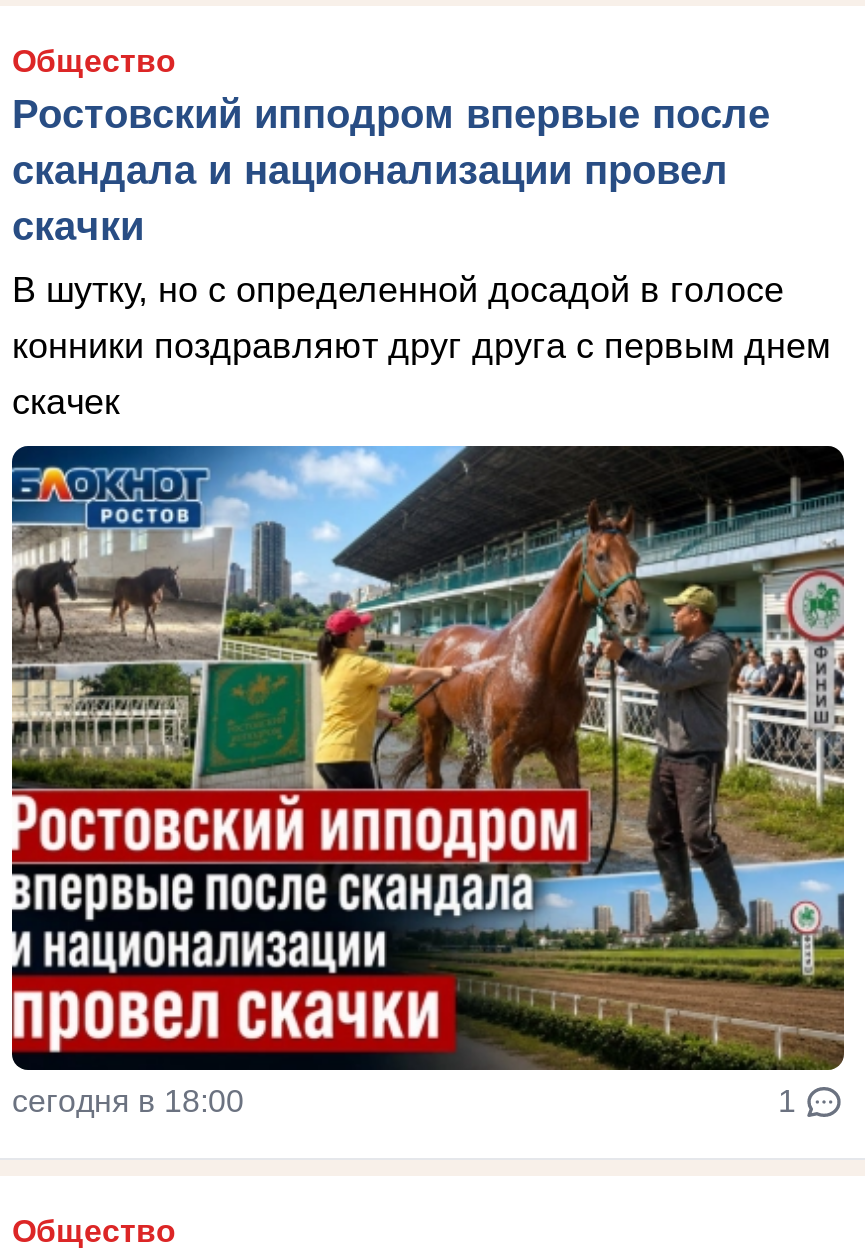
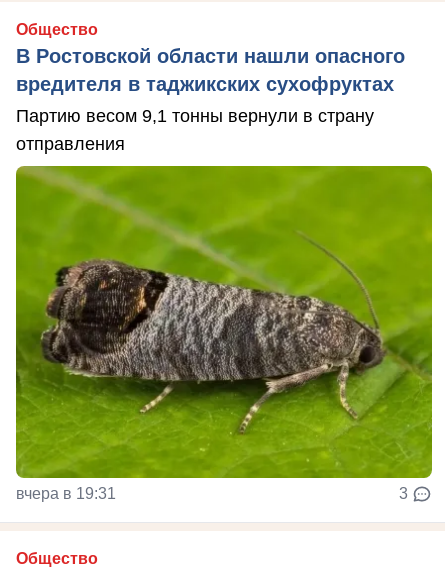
- Ростовский ипподром впервые после
- скандала и национализации провел
- скачки
+ В Ростовской области нашли опасного
+ вредителя в таджикских сухофруктах

- В шутку, но с определенной досадой в голосе
- конники поздравляют друг друга с первым днем
- скачек
+ Партию весом 9,1 тонны вернули в страну
+ отправления

- [image]
- сегодня в 18:00
- 1
+ [image]
+ вчера в 19:31
+ 3
